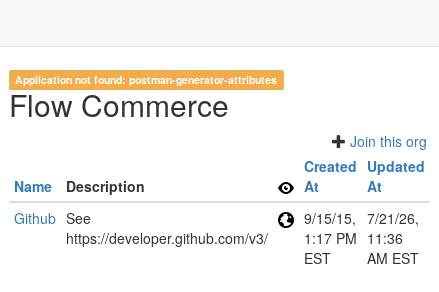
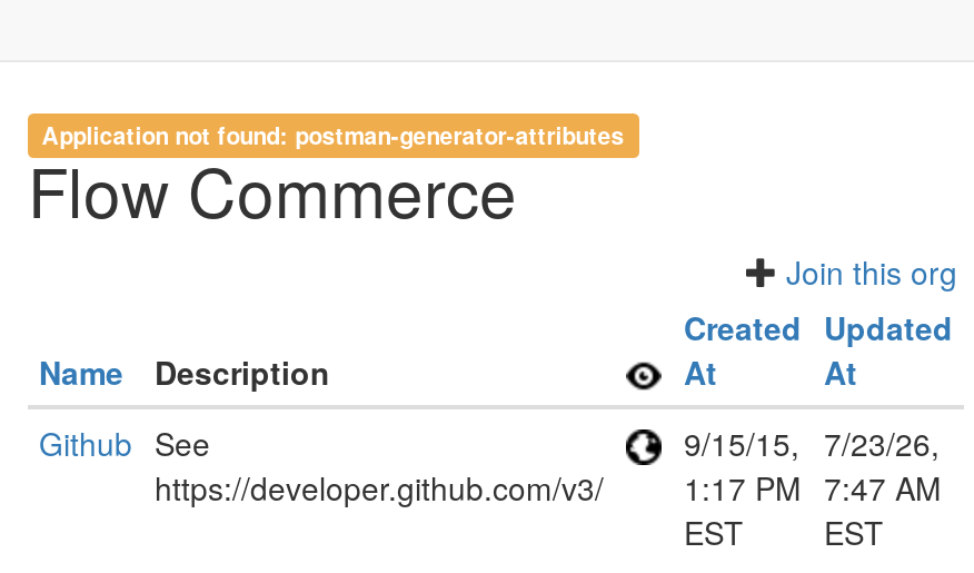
- 7/21/26,
- 11:36
- AM EST
+ 7/23/26,
+ 7:47 AM
+ EST
